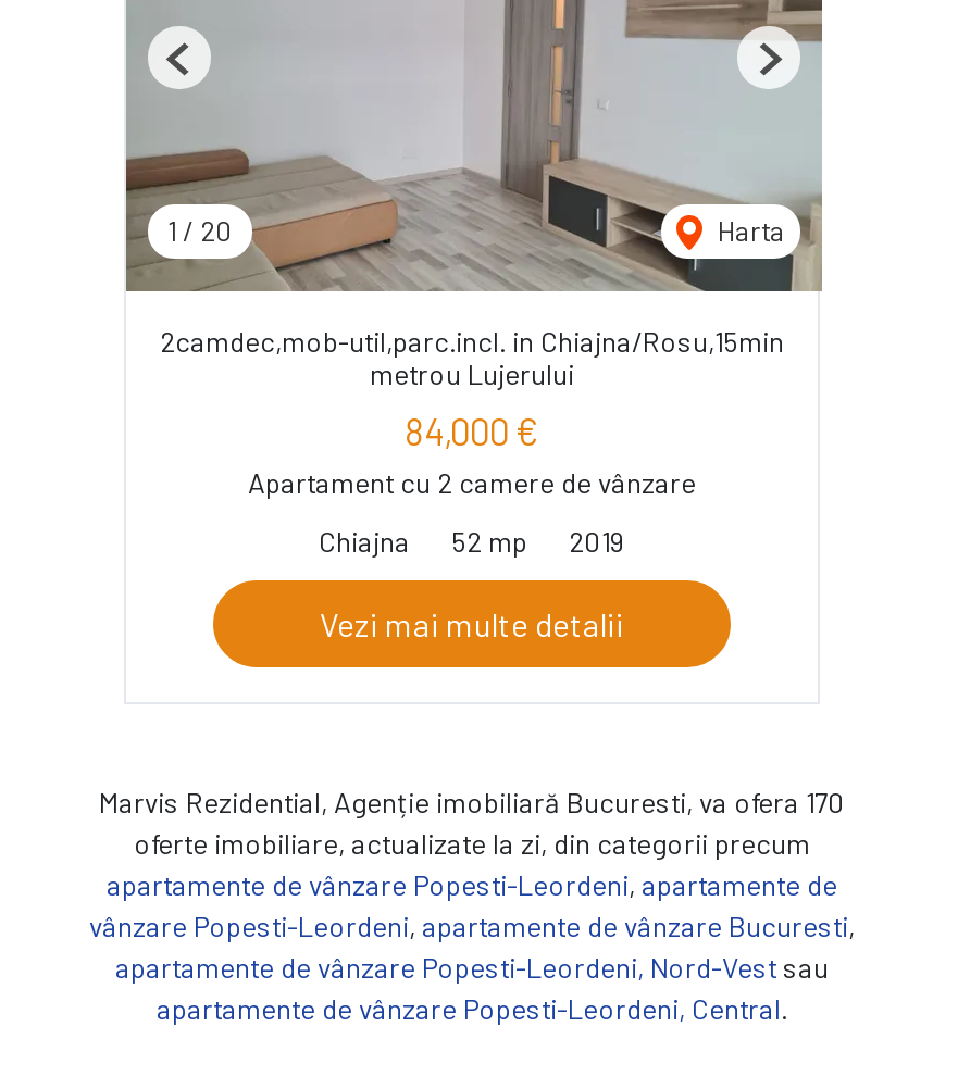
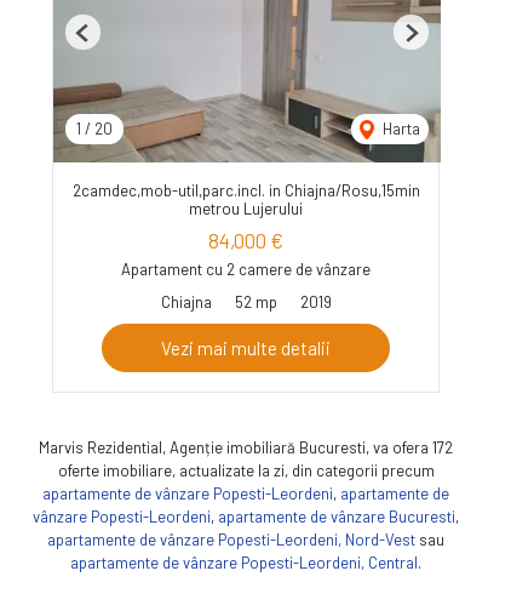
- Marvis Rezidential, Agenție imobiliară Bucuresti, va ofera 170
+ Marvis Rezidential, Agenție imobiliară Bucuresti, va ofera 172
